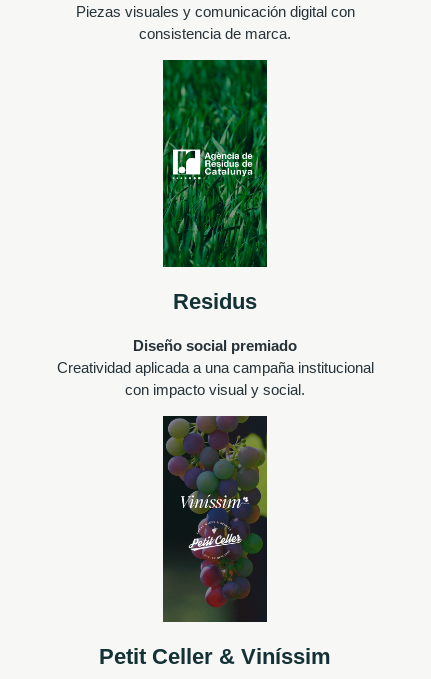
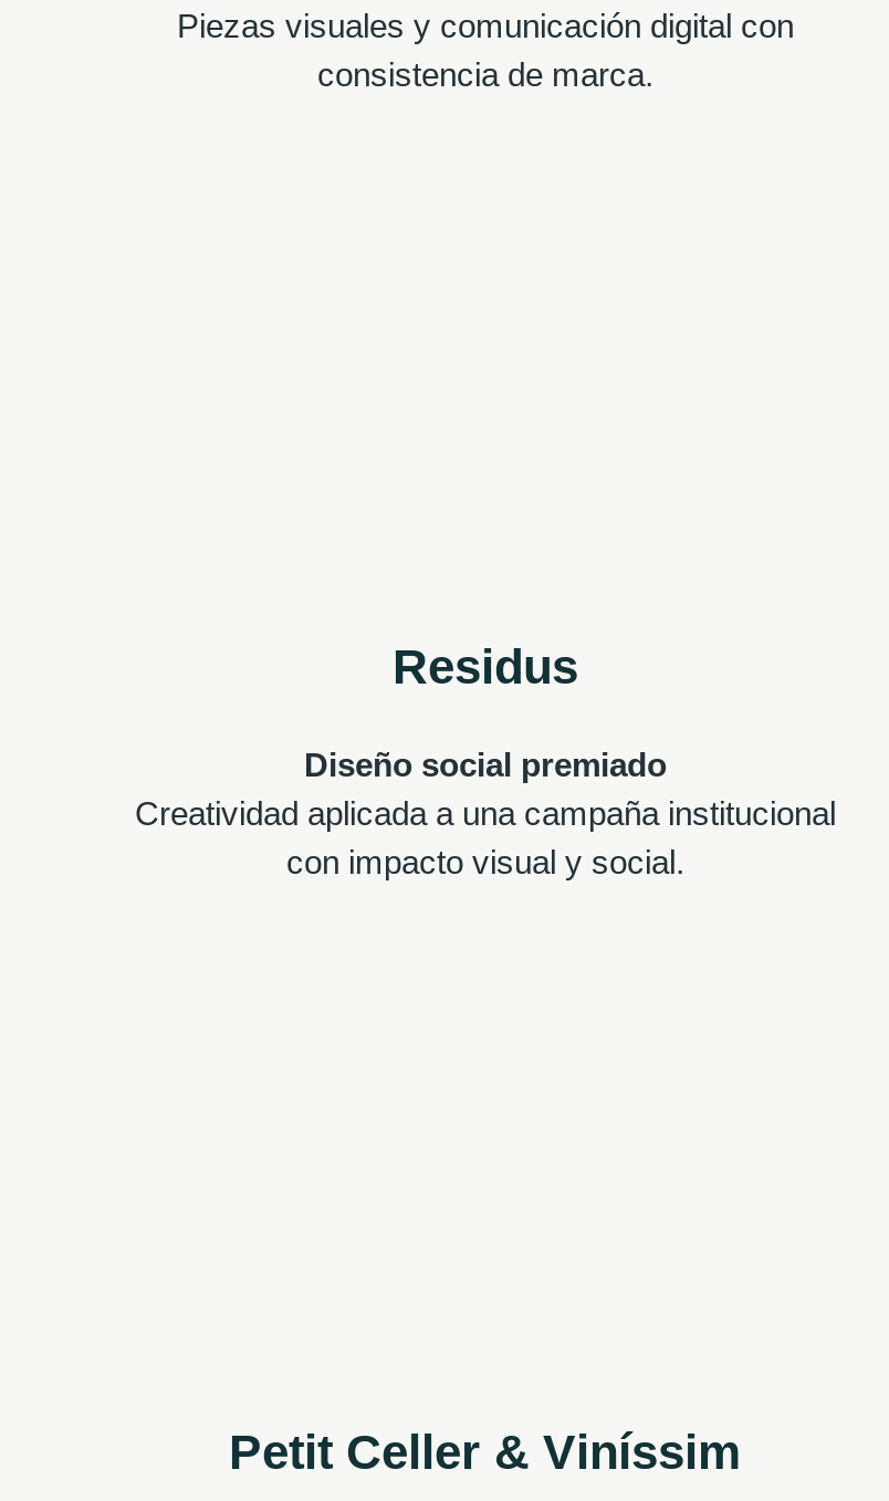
- [image]

- [image]
